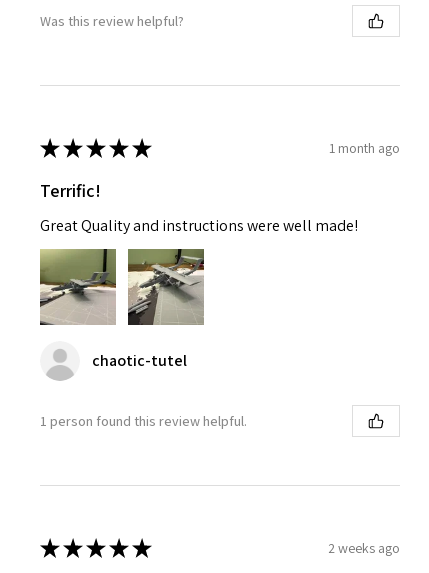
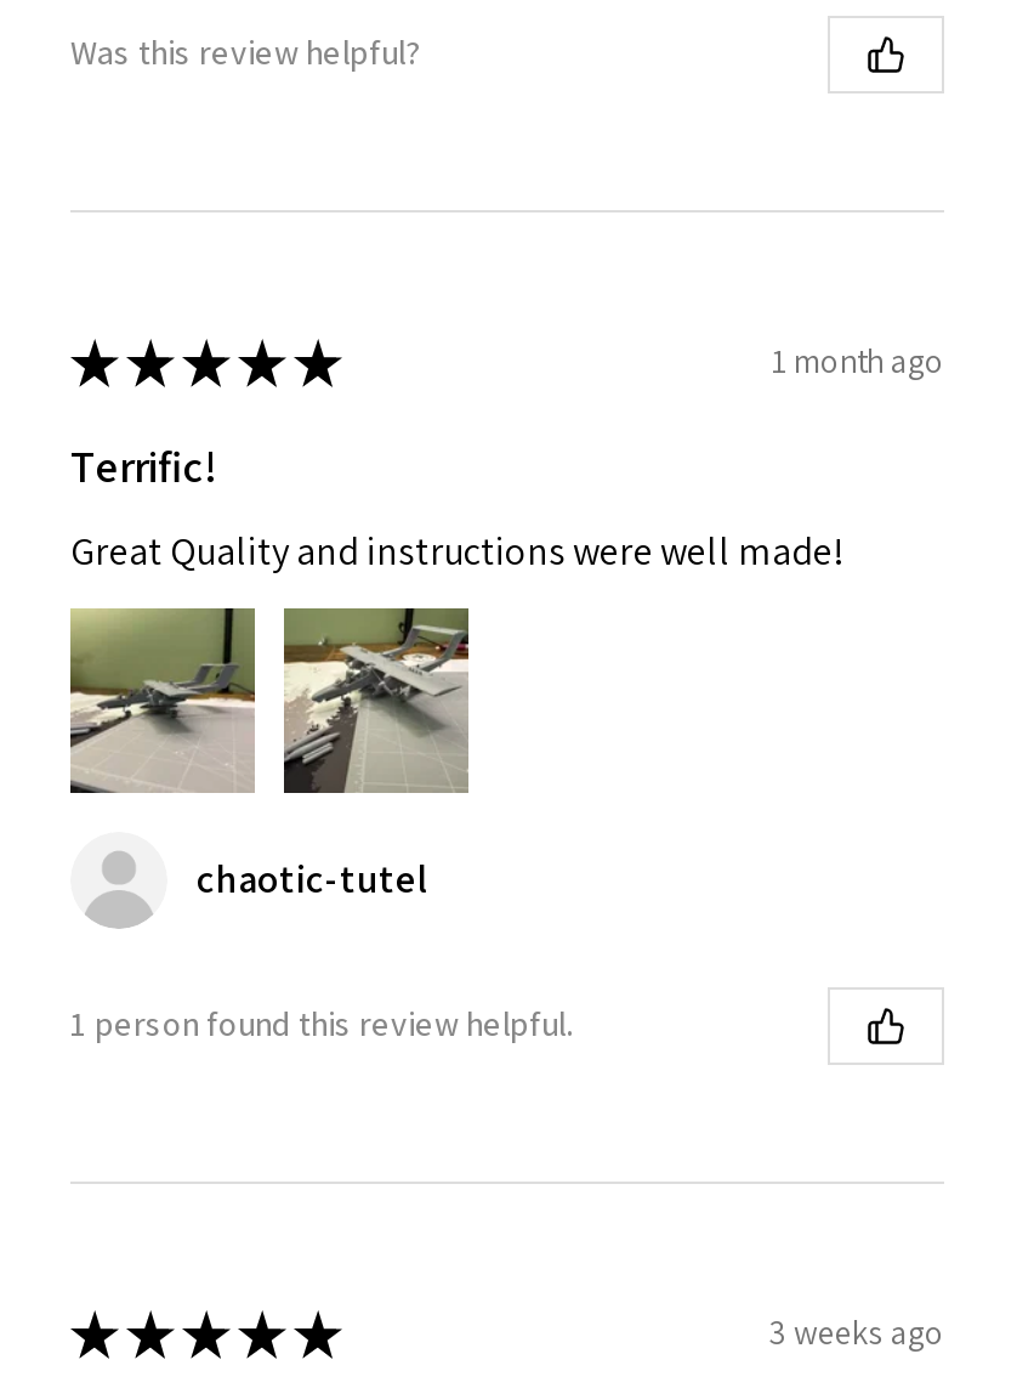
- 2 weeks ago
+ 3 weeks ago
